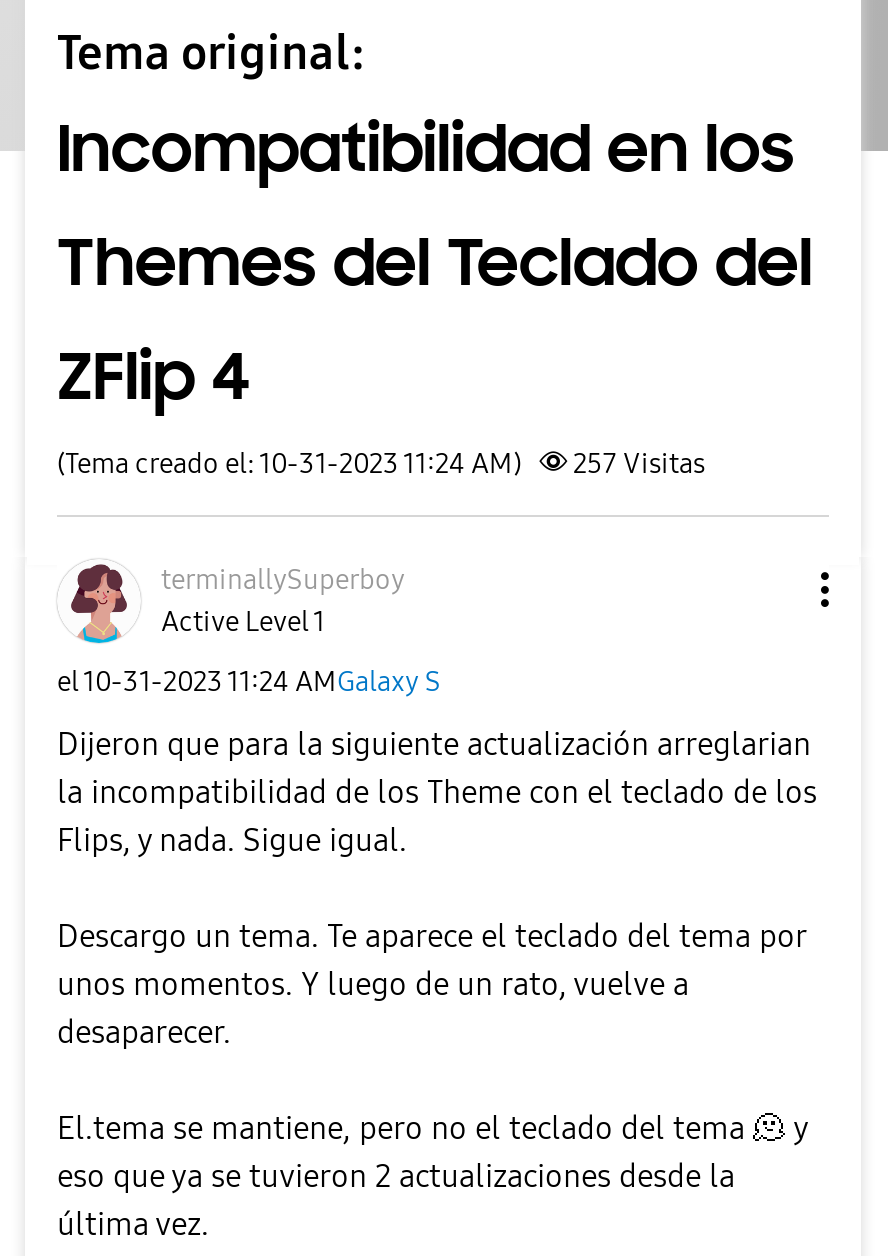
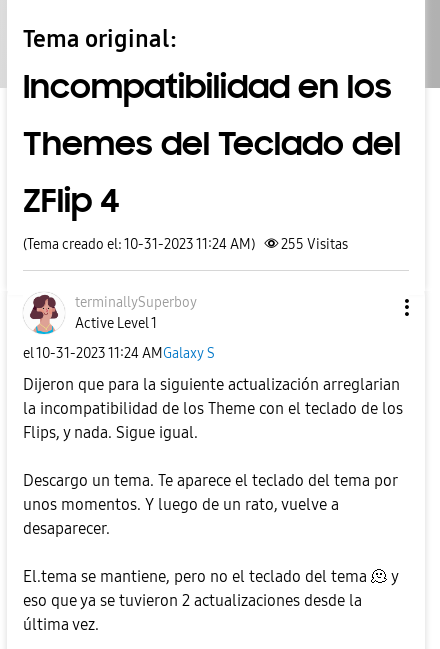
- (Tema creado el: 10-31-2023 11:24 AM) 257 Visitas
+ (Tema creado el: 10-31-2023 11:24 AM) 255 Visitas
